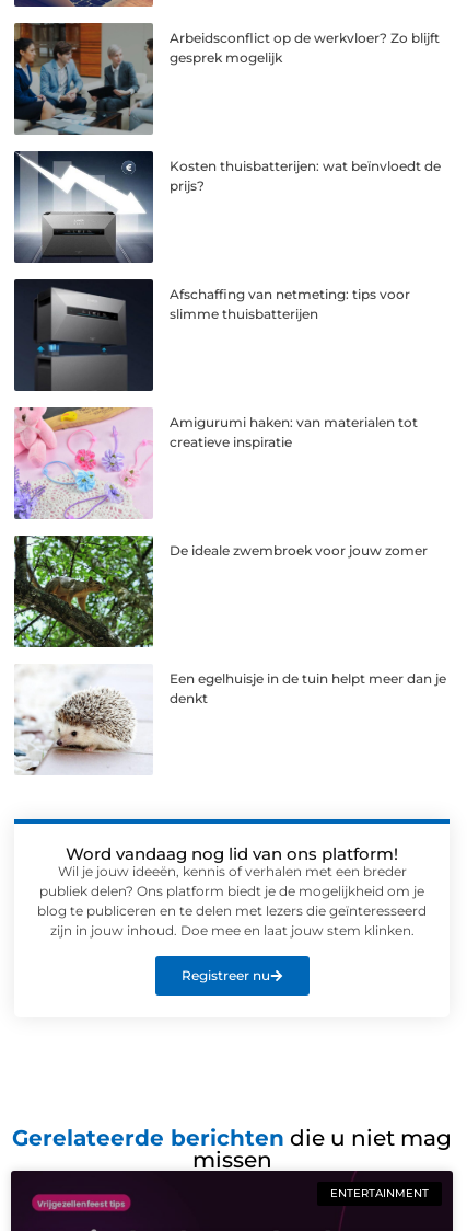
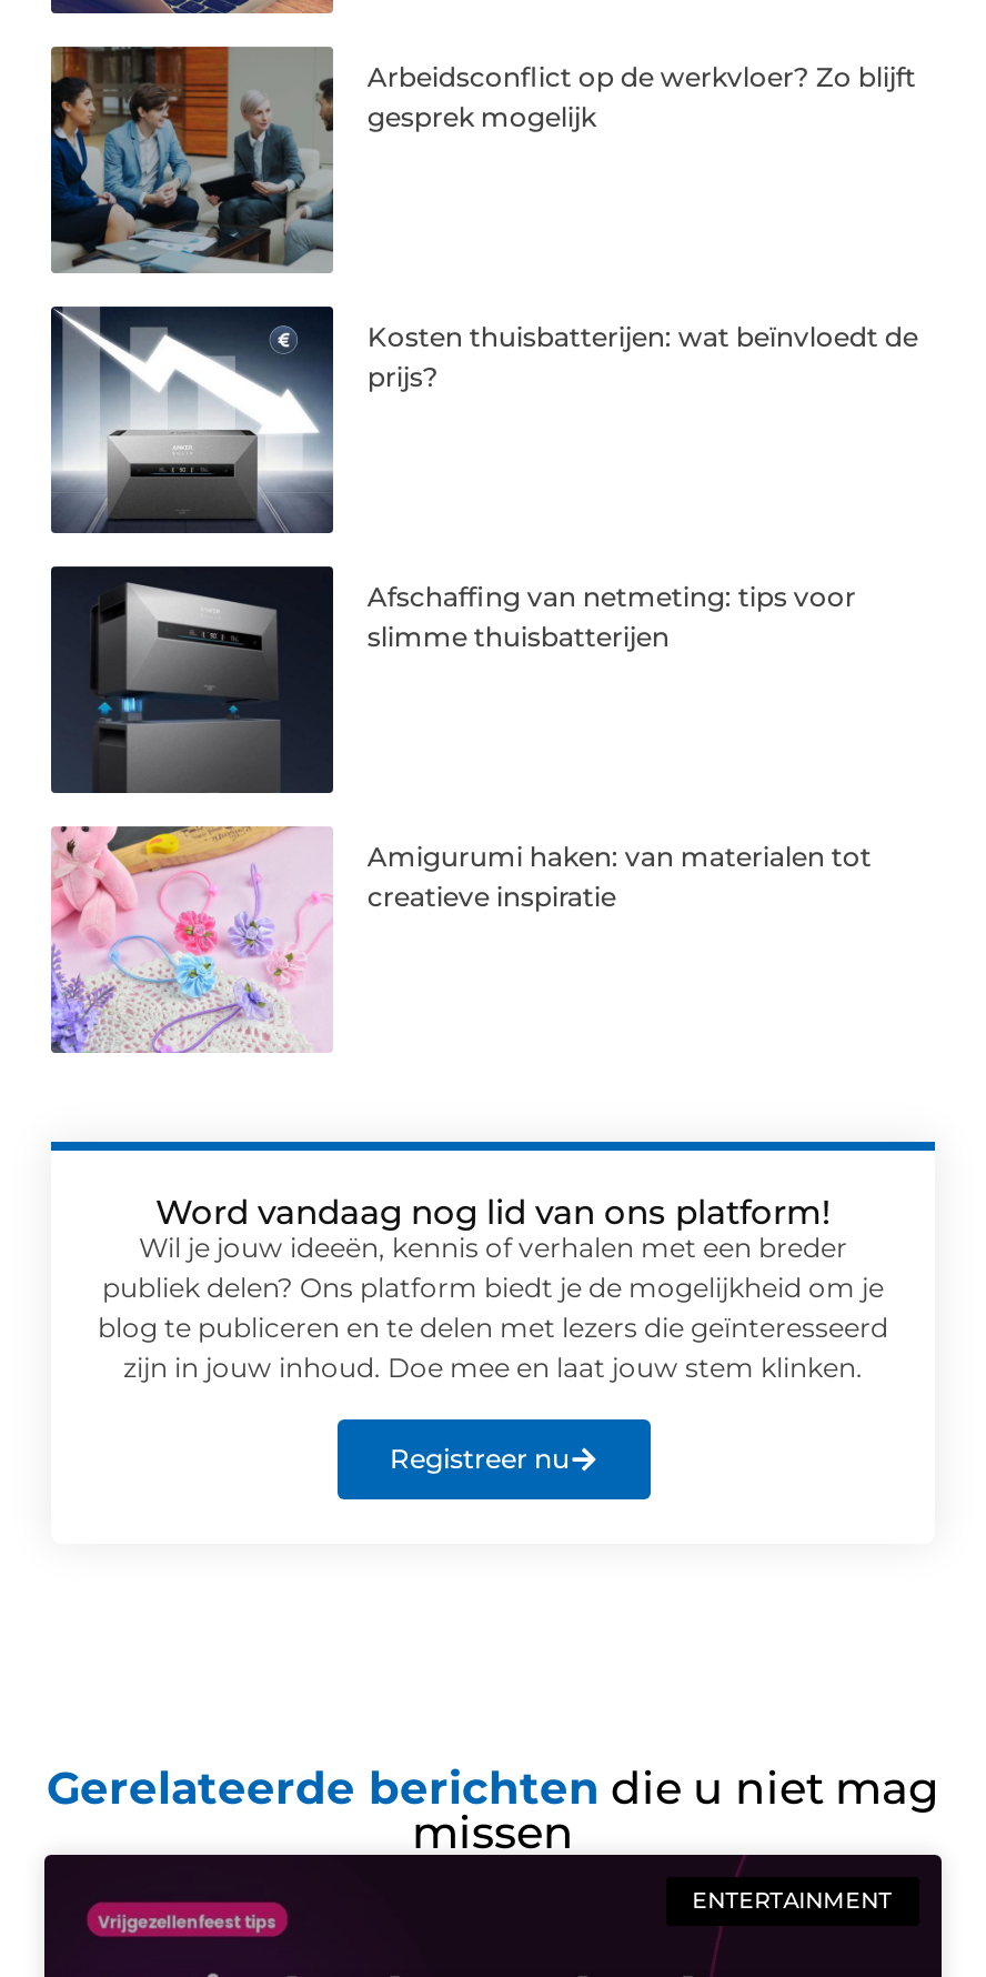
- [image]
- De ideale zwembroek voor jouw zomer

- [image]
- Een egelhuisje in de tuin helpt meer dan je
- denkt
